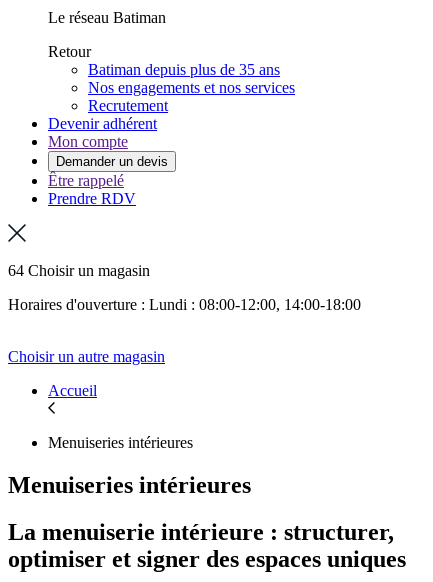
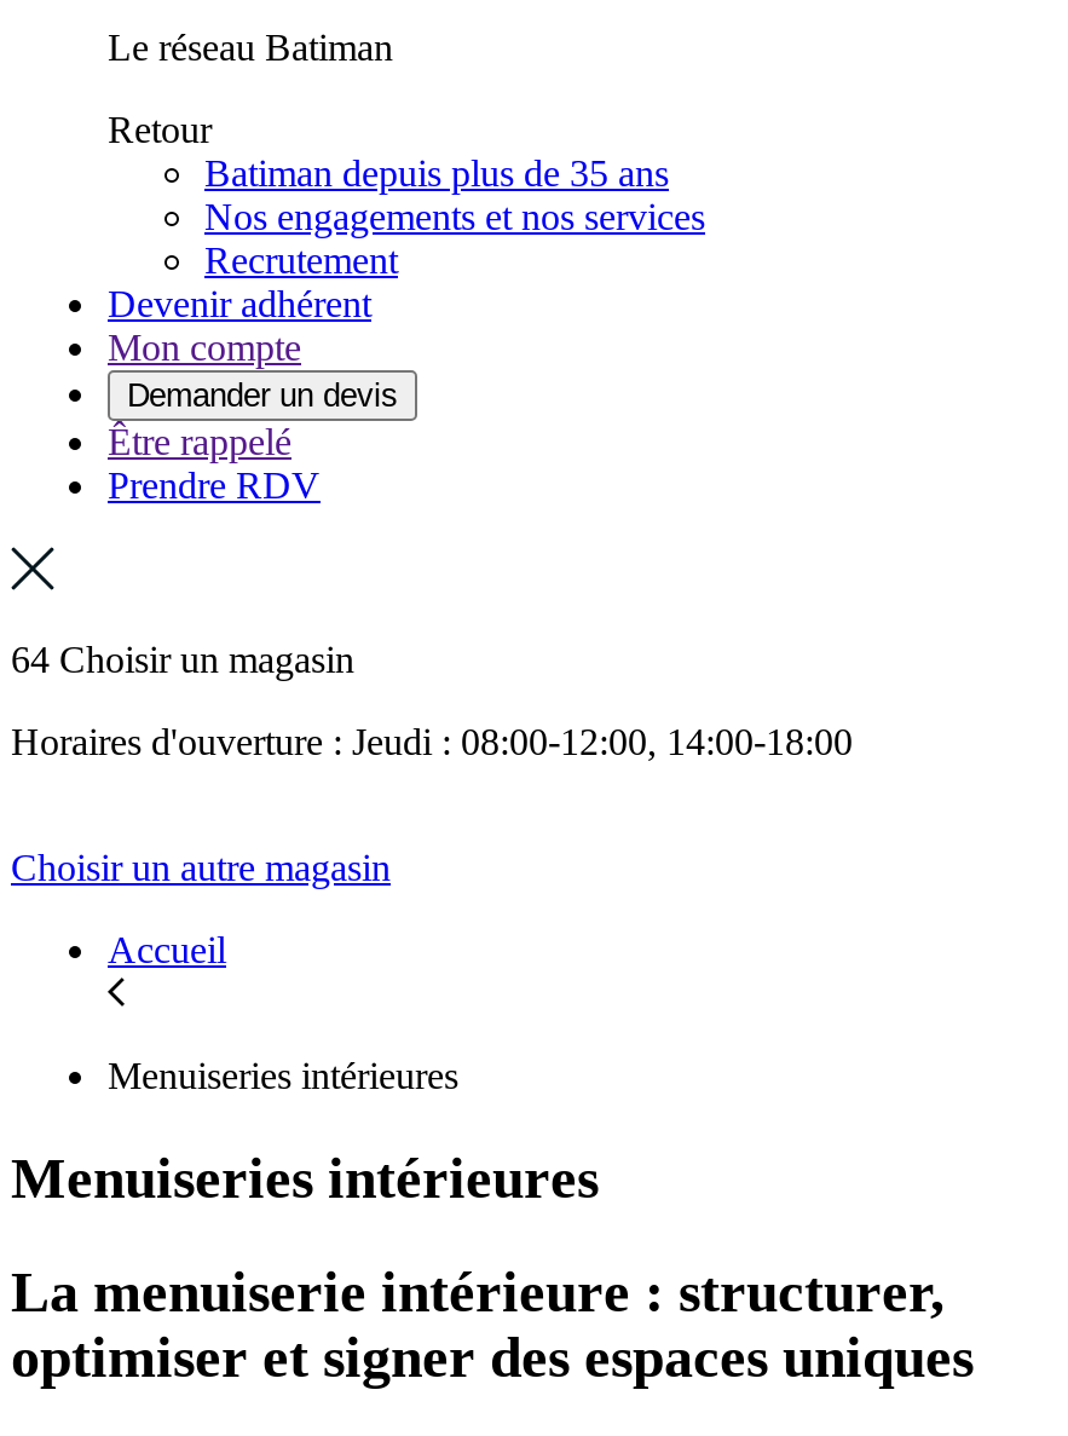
- Horaires d'ouverture : Lundi : 08:00-12:00, 14:00-18:00
+ Horaires d'ouverture : Jeudi : 08:00-12:00, 14:00-18:00
